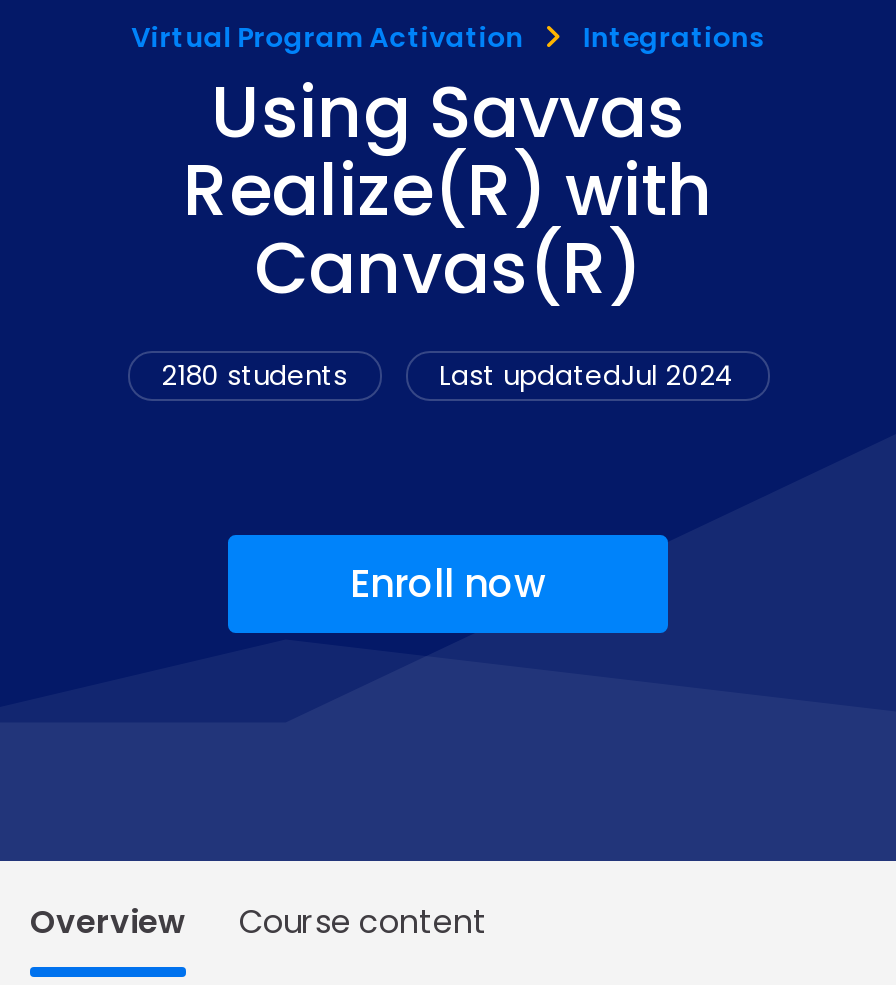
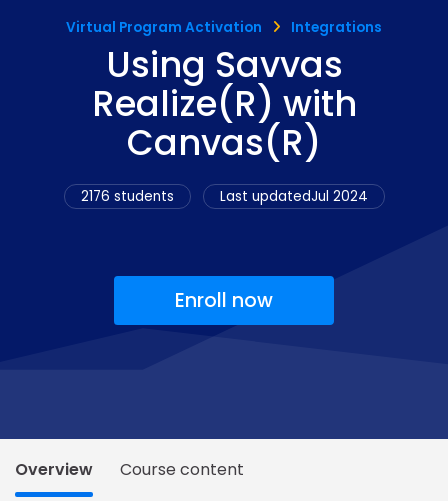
- 2180 students
+ 2176 students
